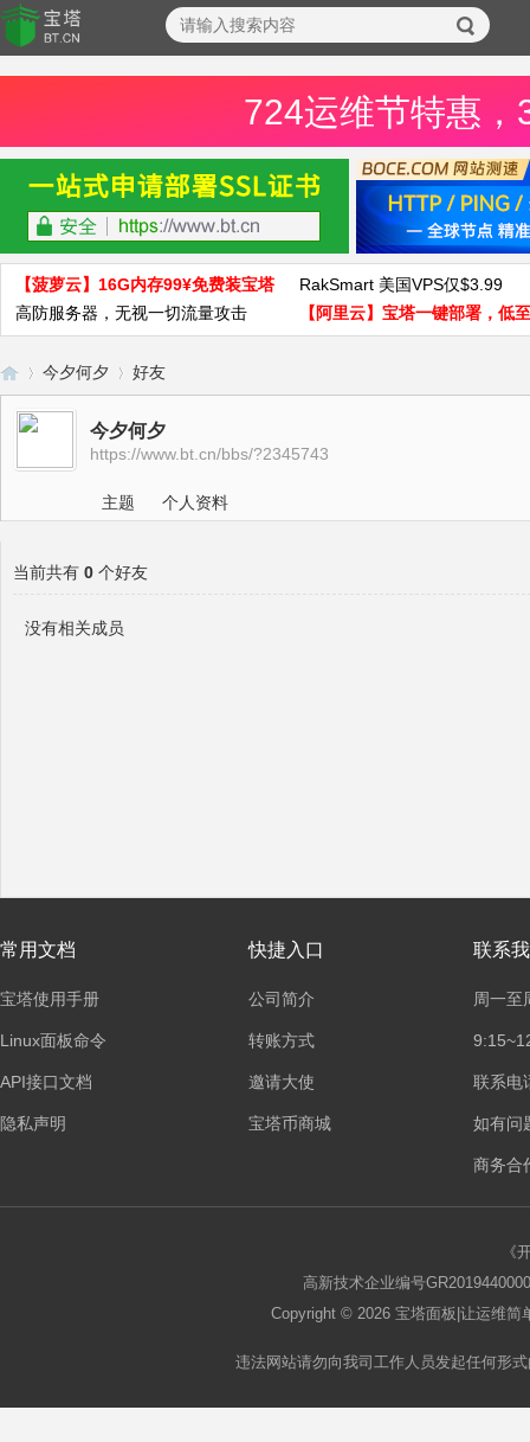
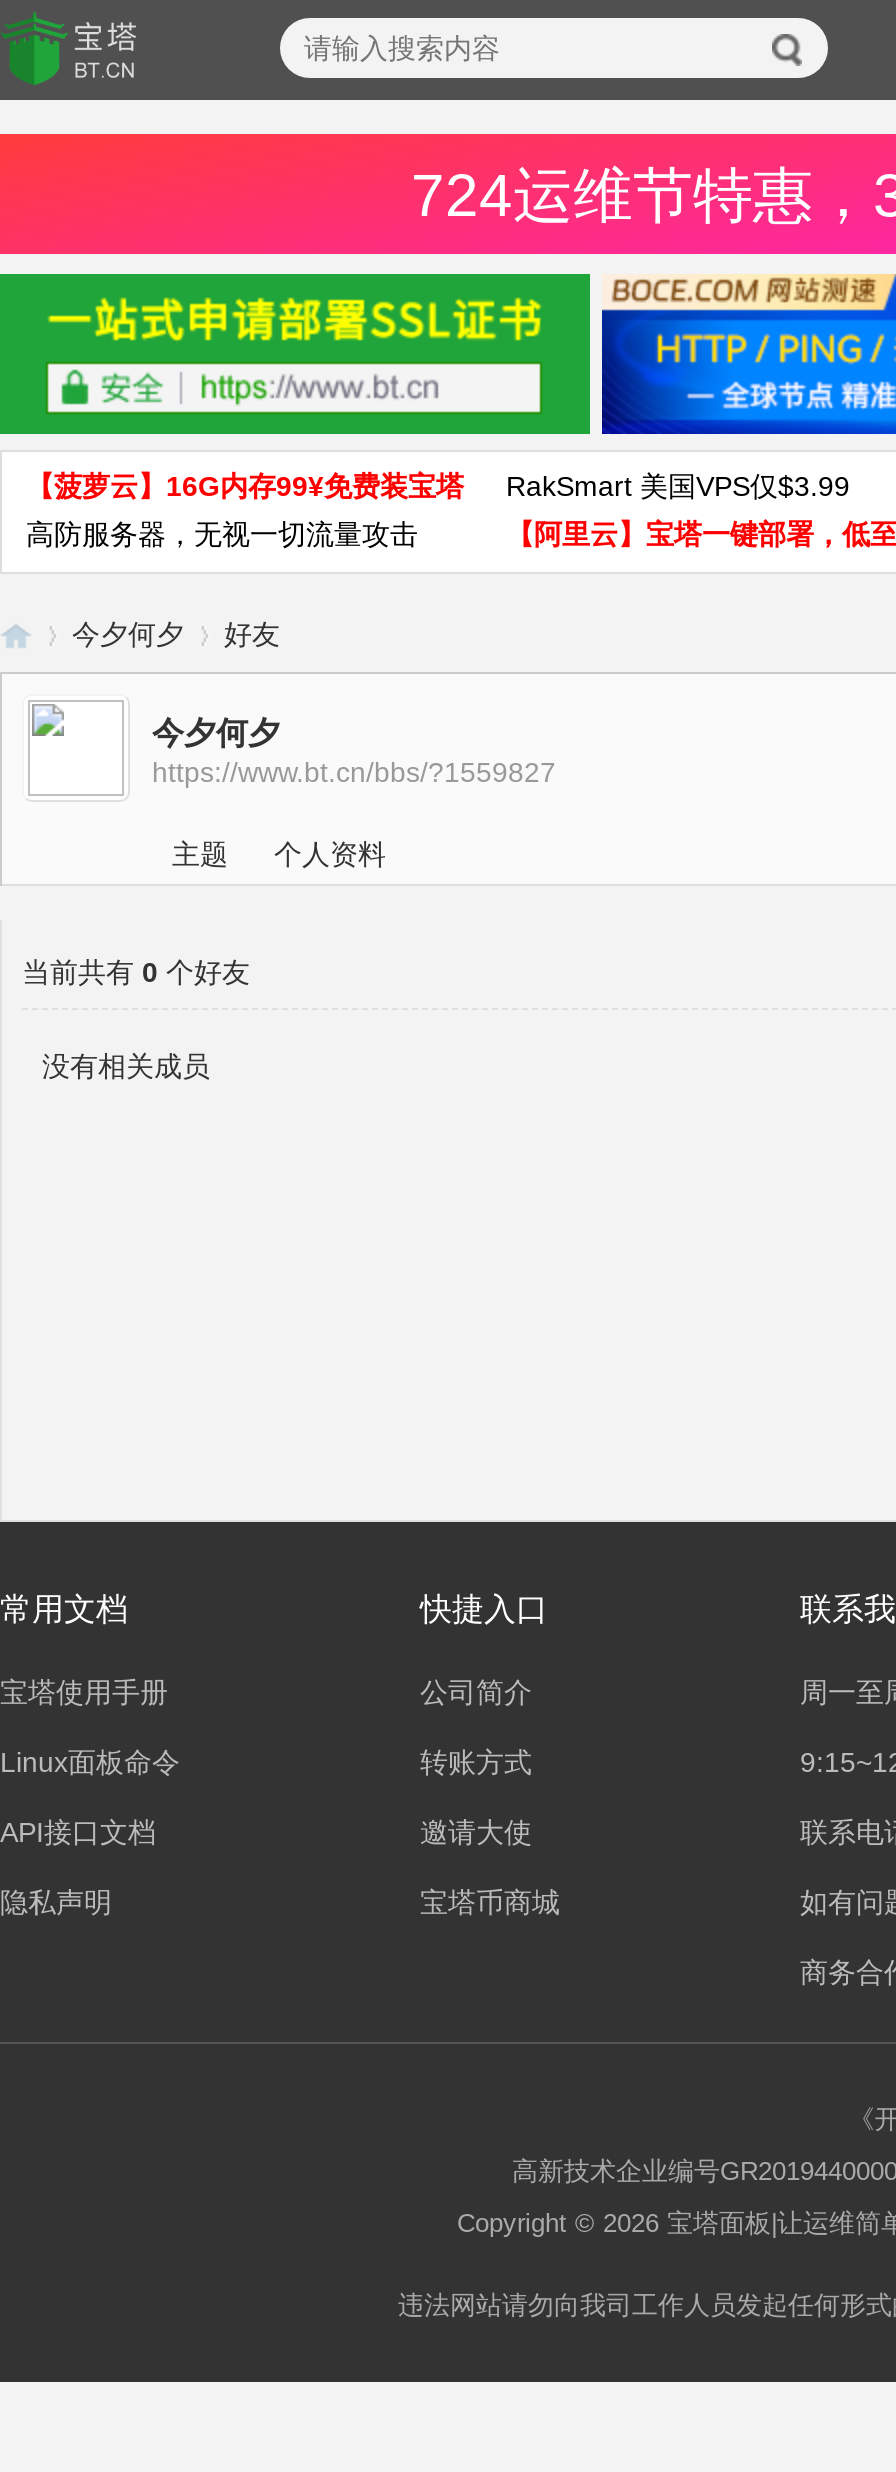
- https://www.bt.cn/bbs/?2345743
+ https://www.bt.cn/bbs/?1559827
